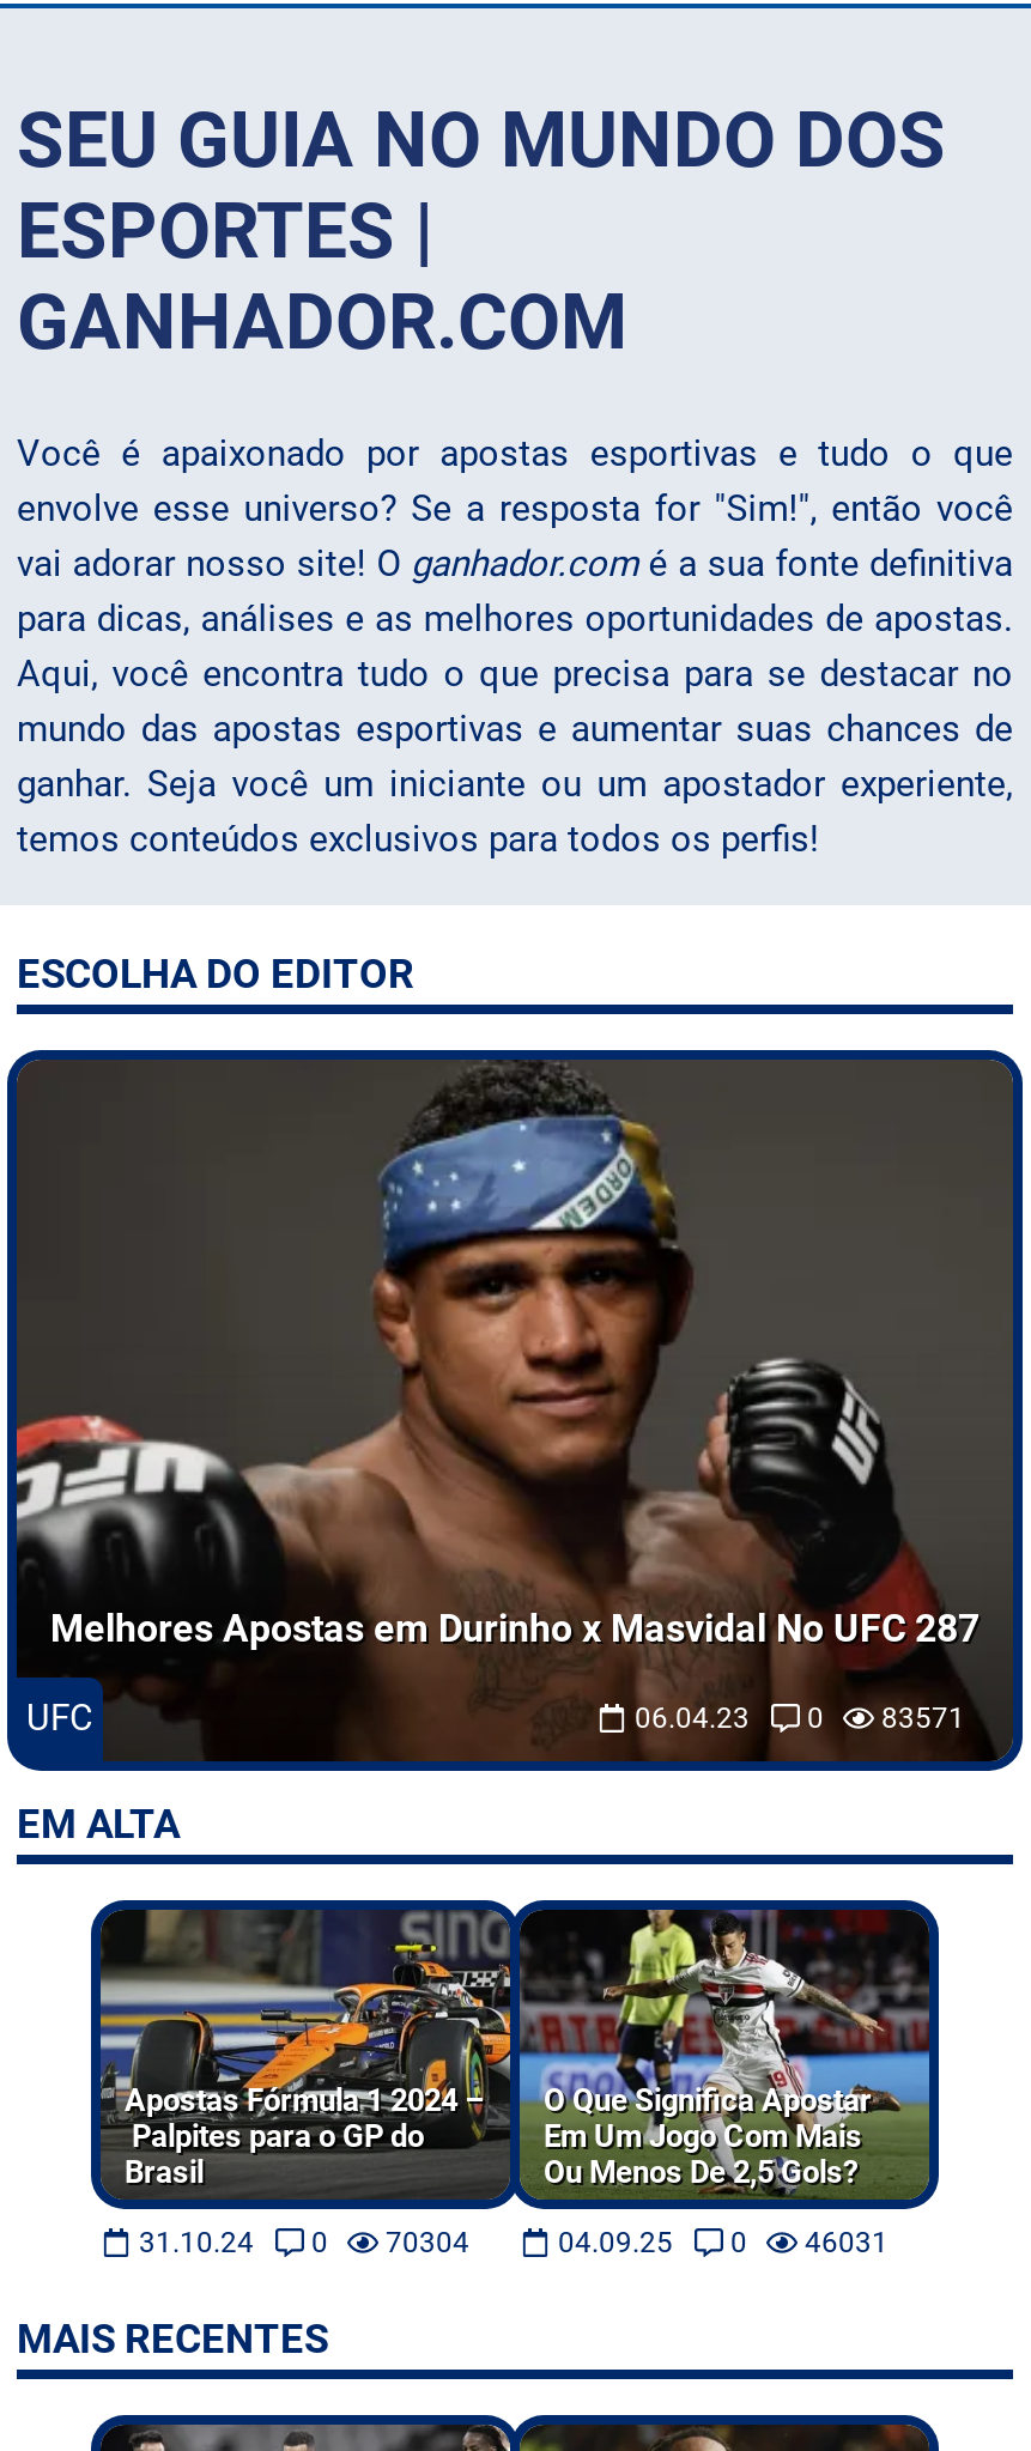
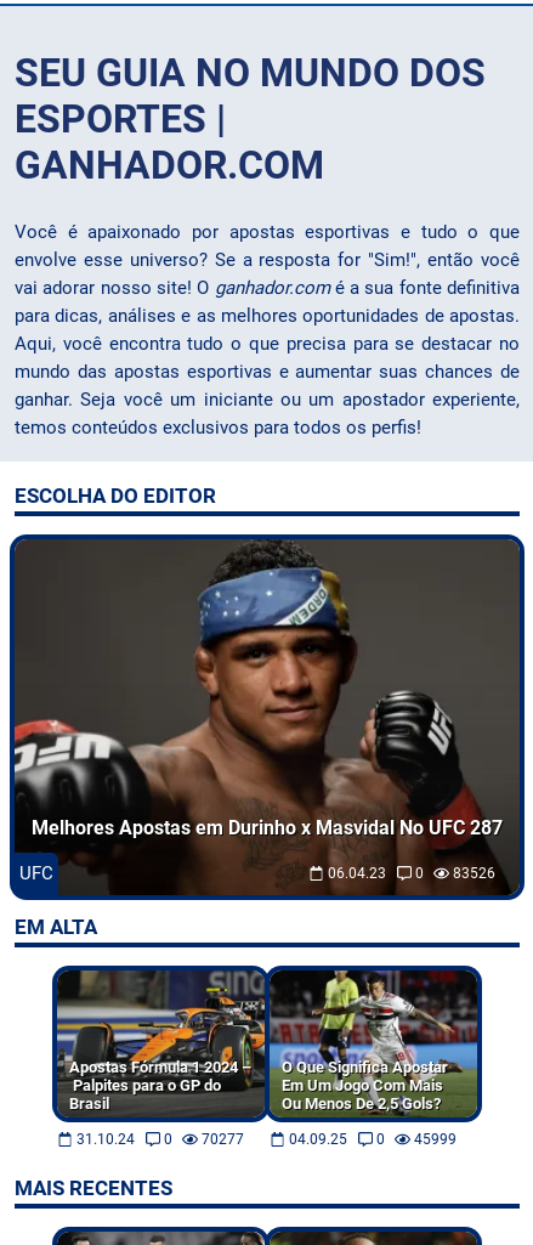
- 06.04.23 0 83571
+ 06.04.23 0 83526

- 31.10.24 0 70304
+ 31.10.24 0 70277

- 04.09.25 0 46031
+ 04.09.25 0 45999
